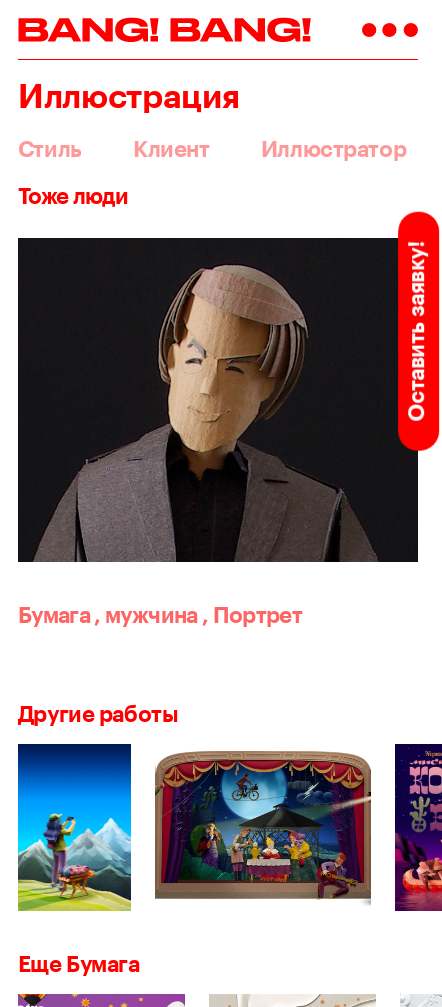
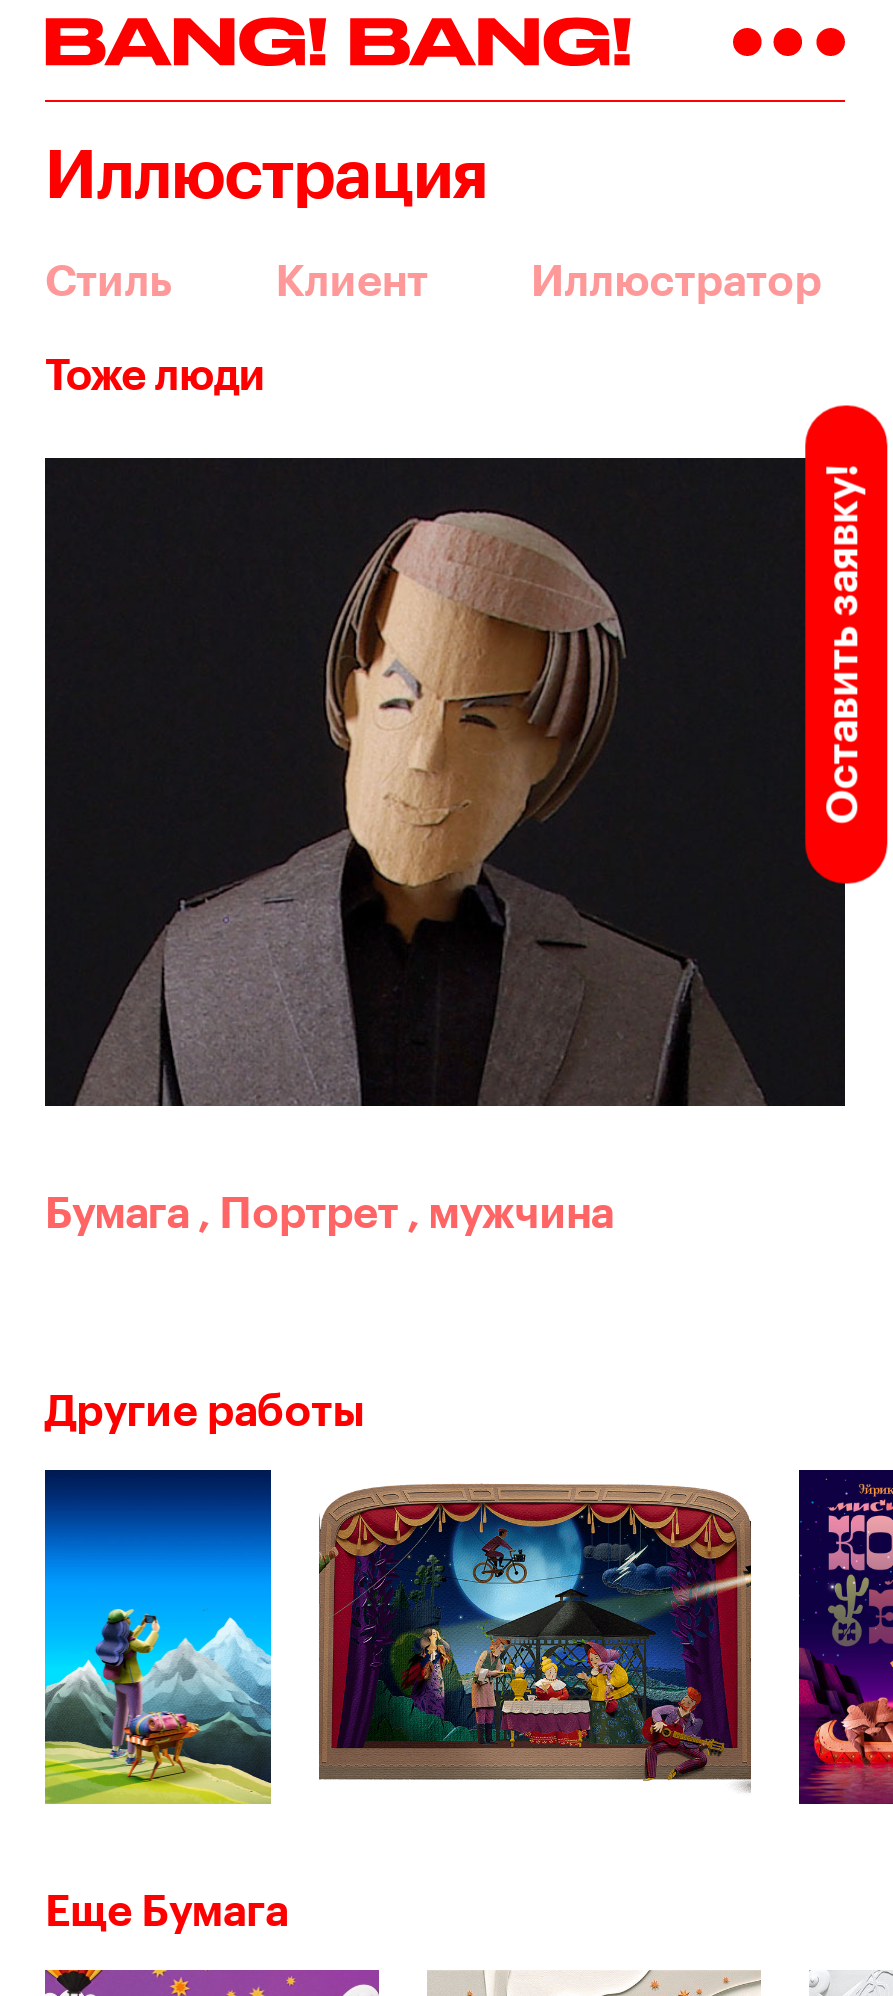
- Бумага , мужчина , Портрет
+ Бумага , Портрет , мужчина
